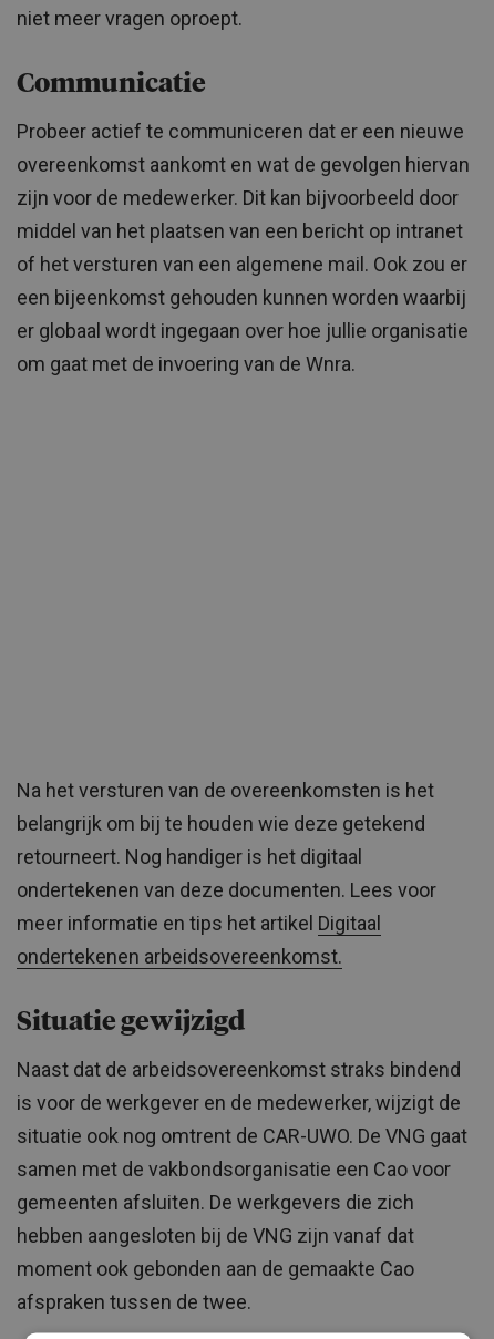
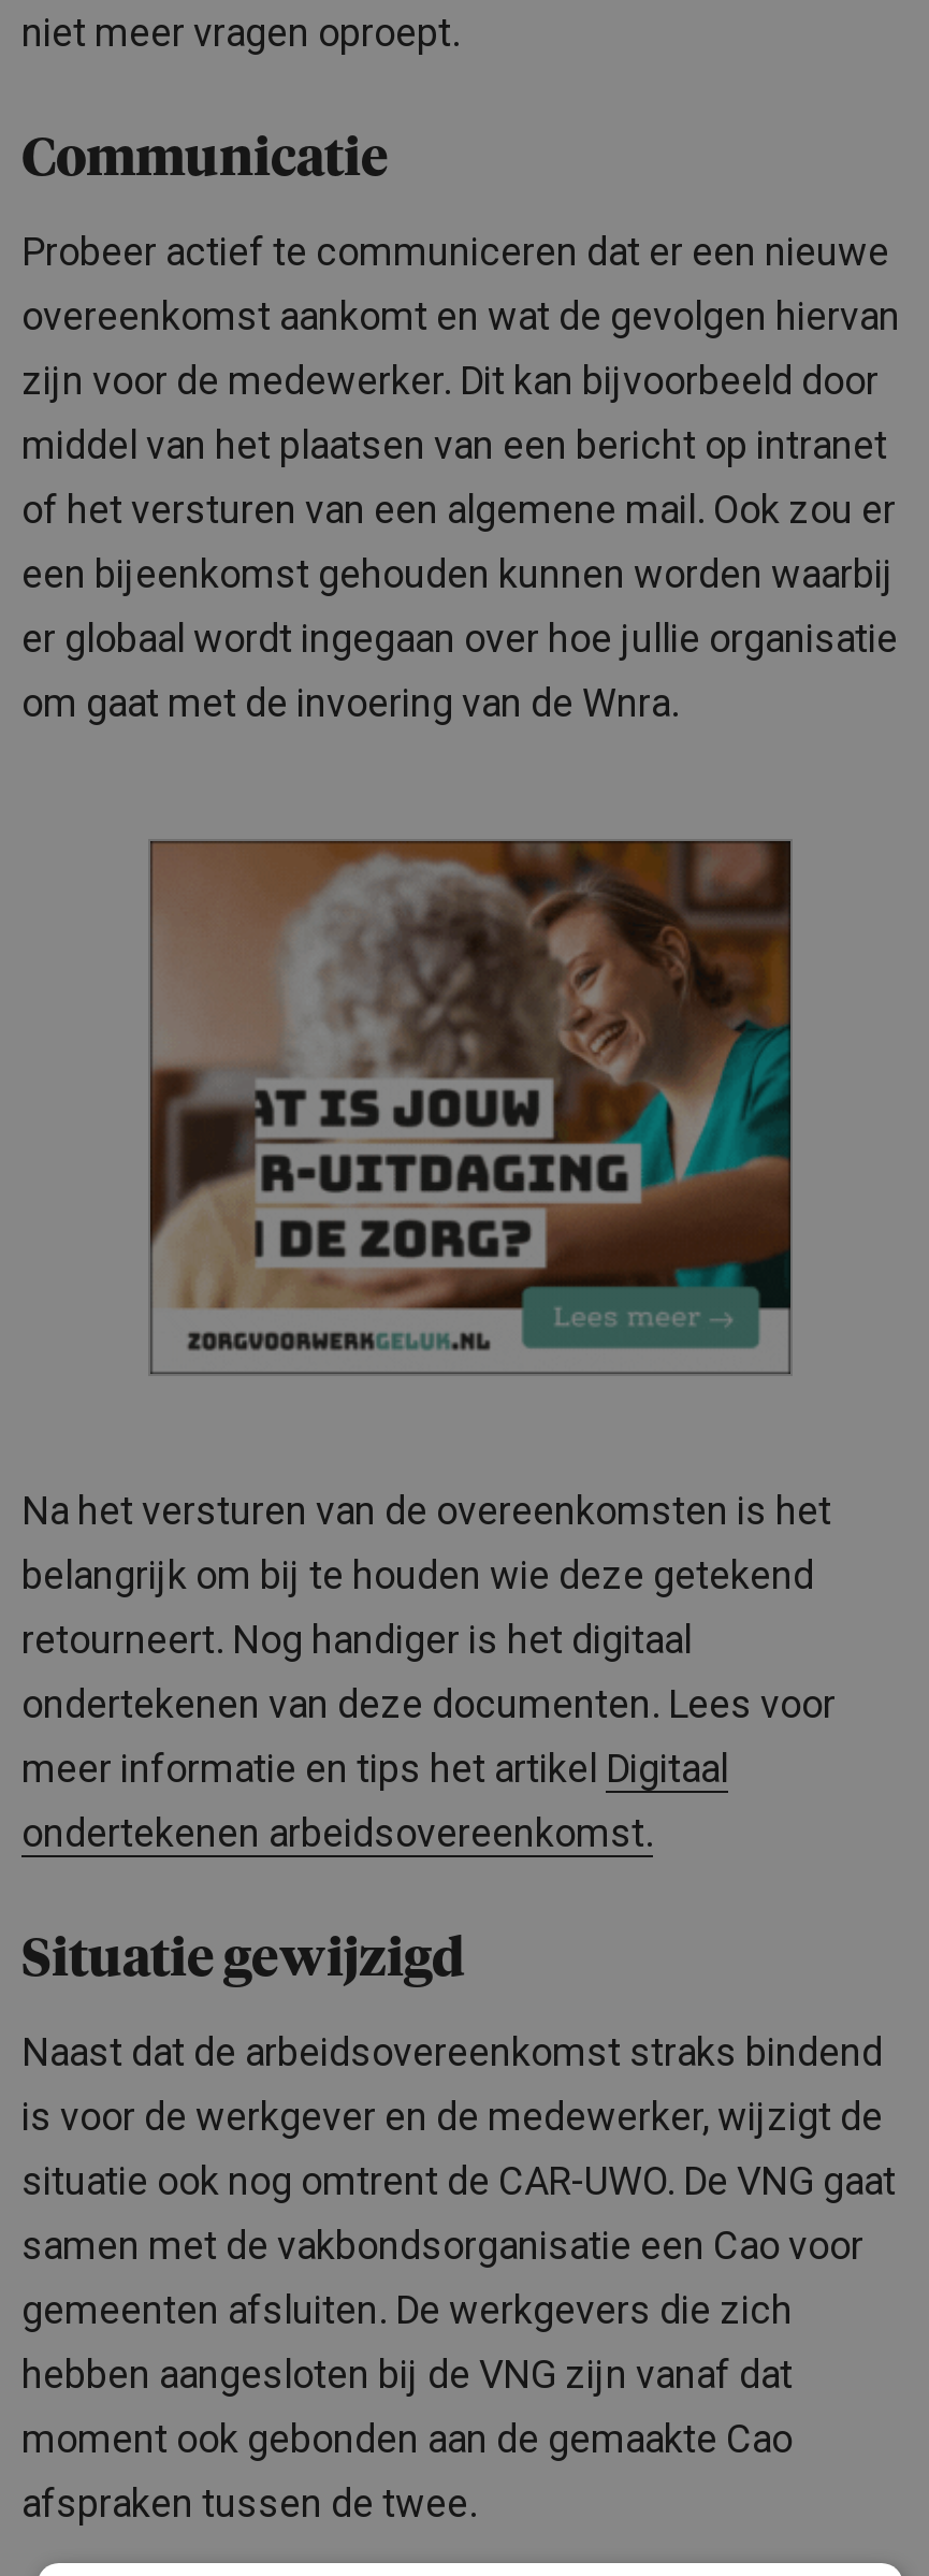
+ [image]
